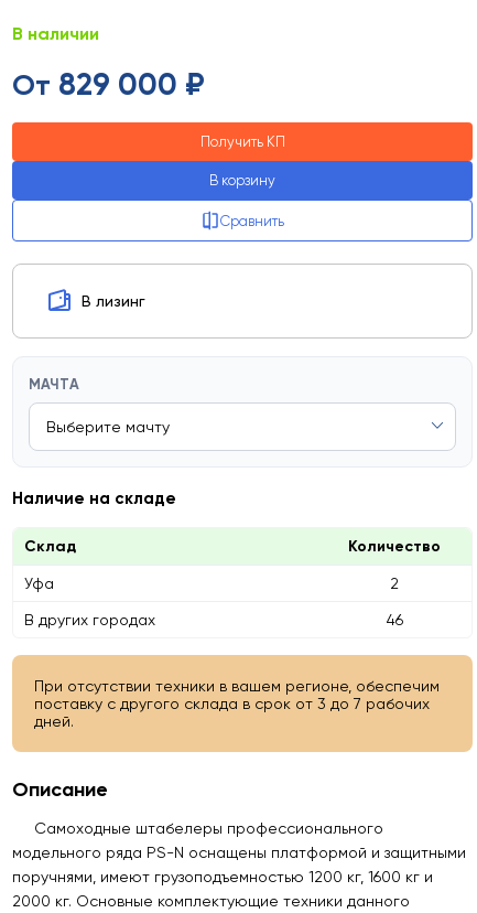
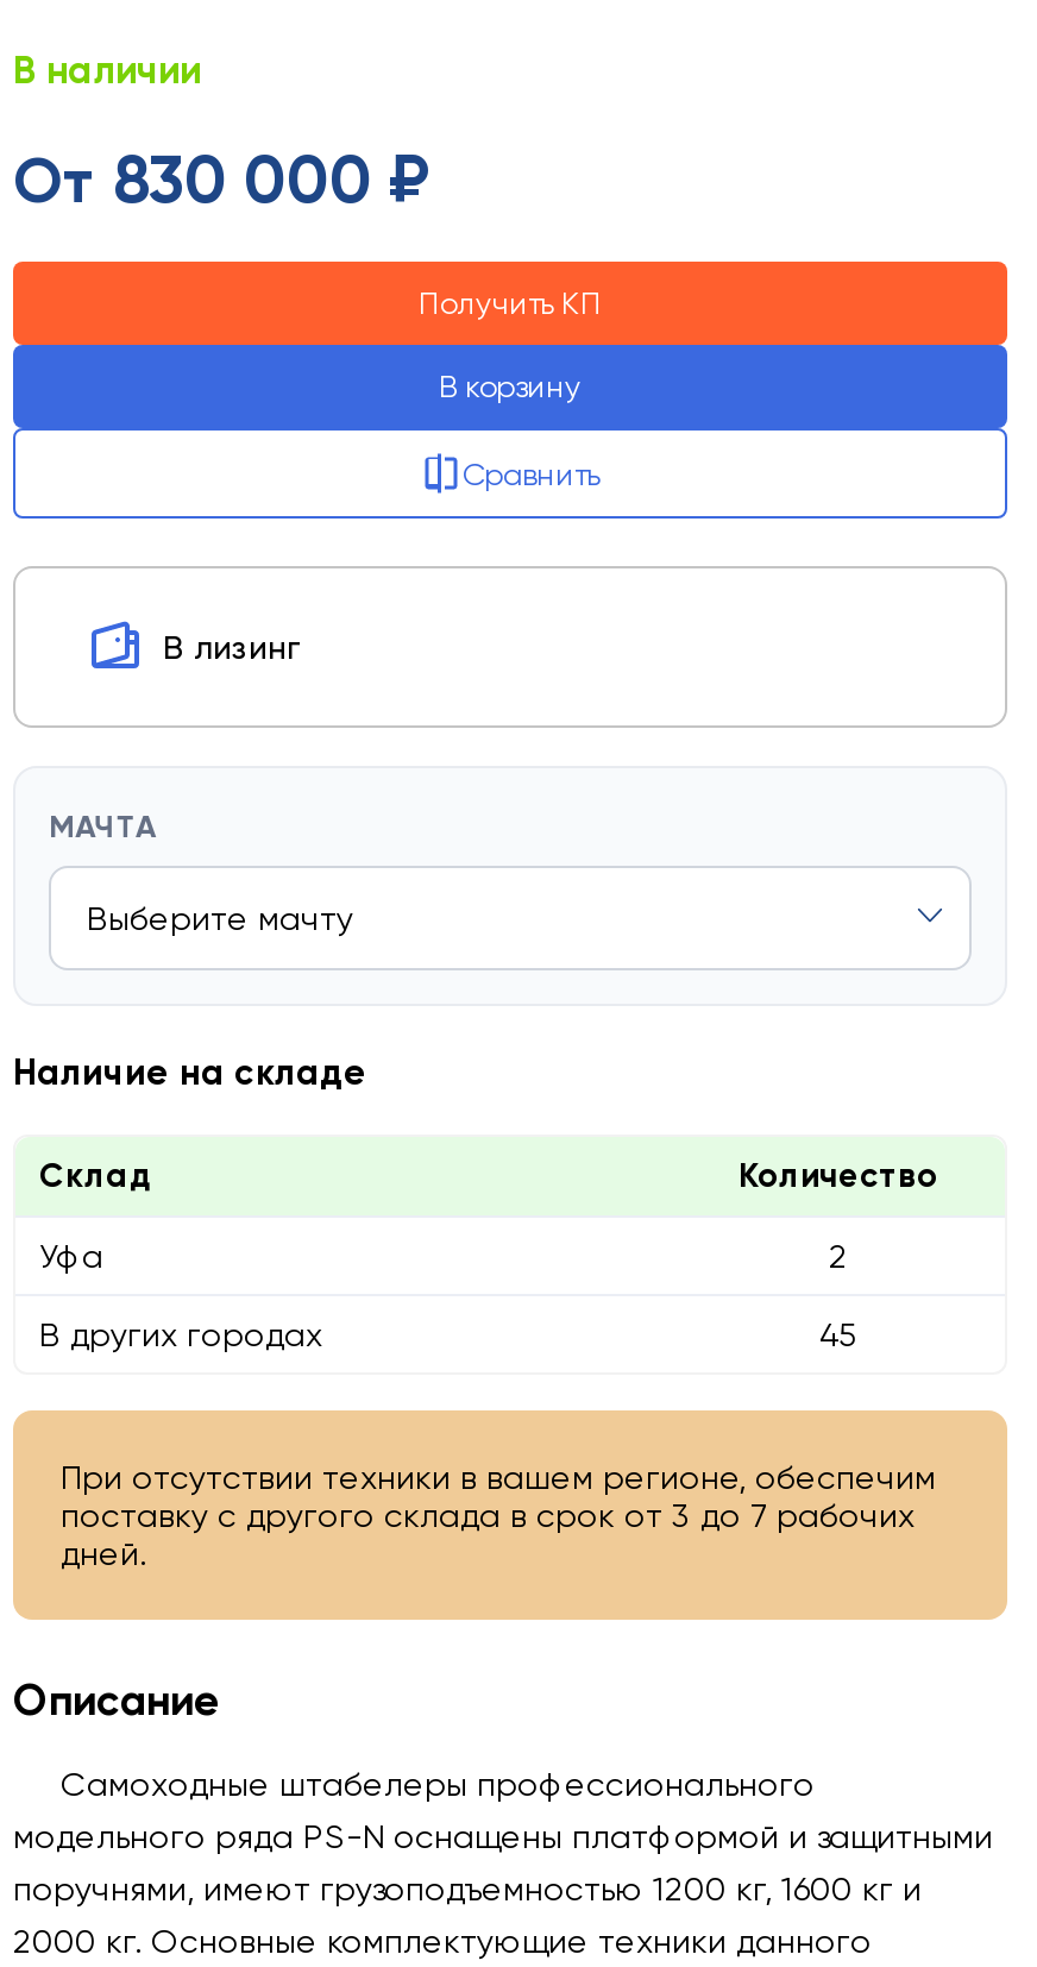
- От 829 000 ₽
+ От 830 000 ₽

- 46
+ 45
